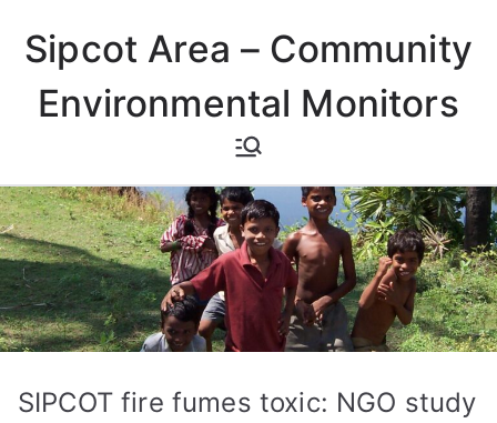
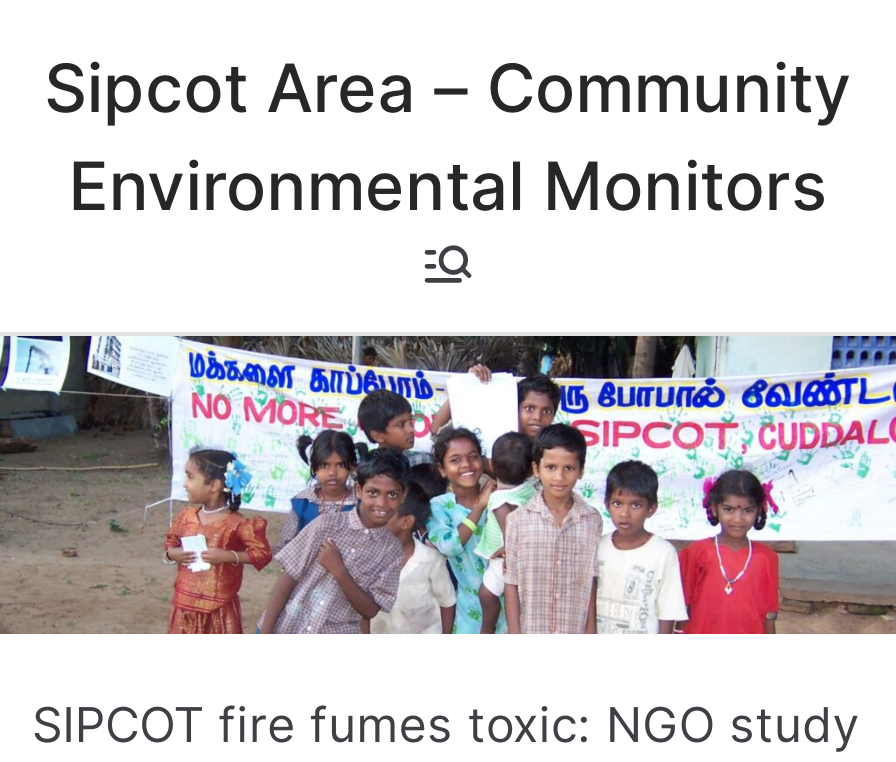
- [image]
+ [image]
